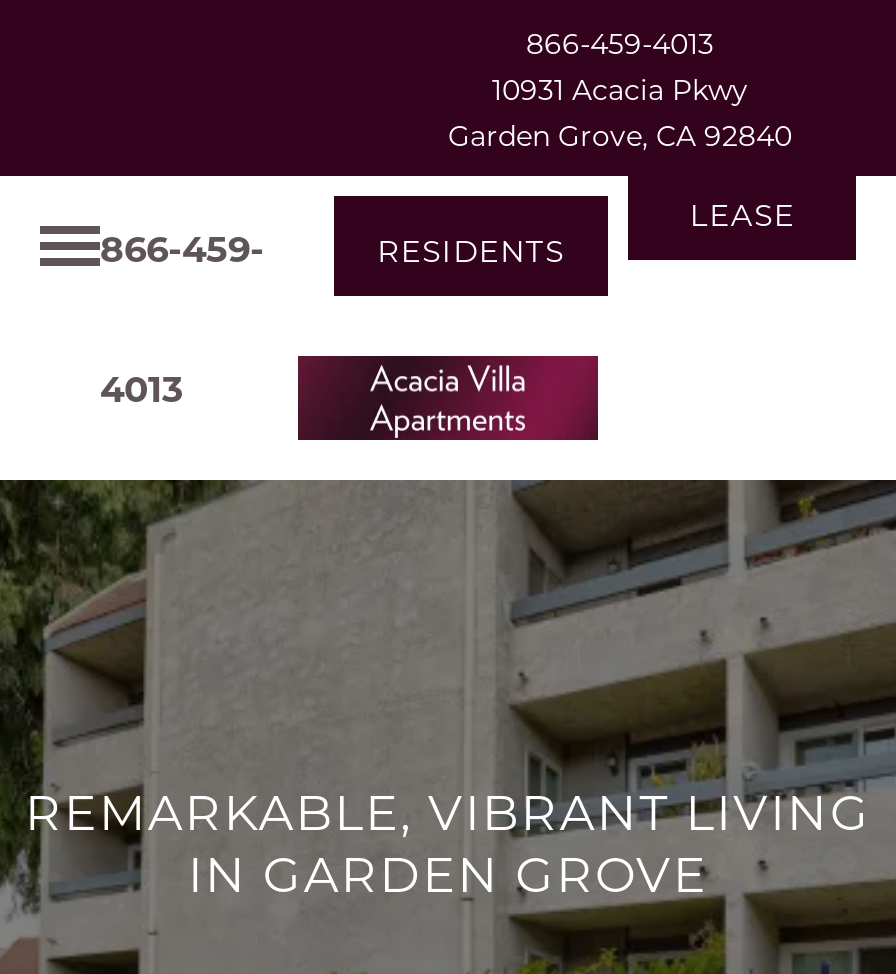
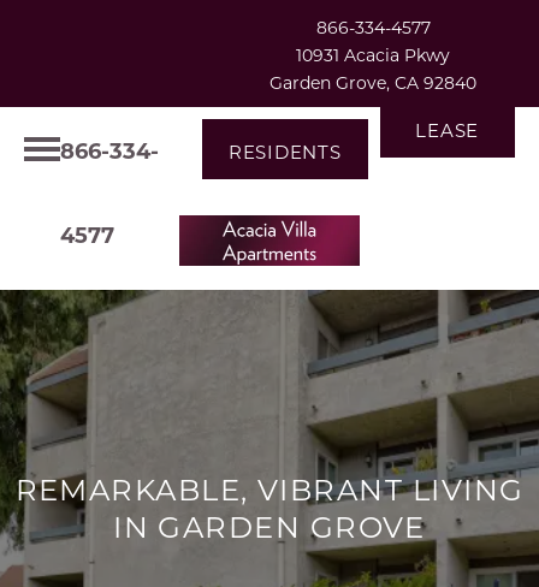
- 866-459-4013
+ 866-334-4577

- 866-459-
+ 866-334-

- 4013
+ 4577
